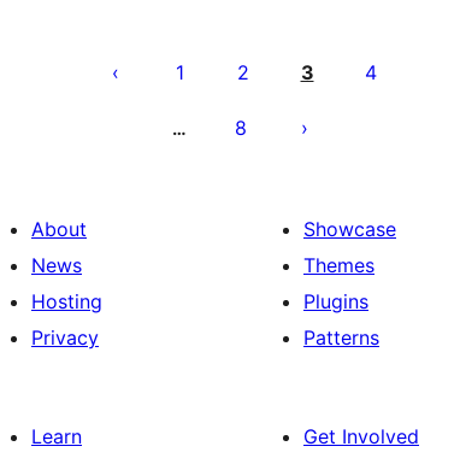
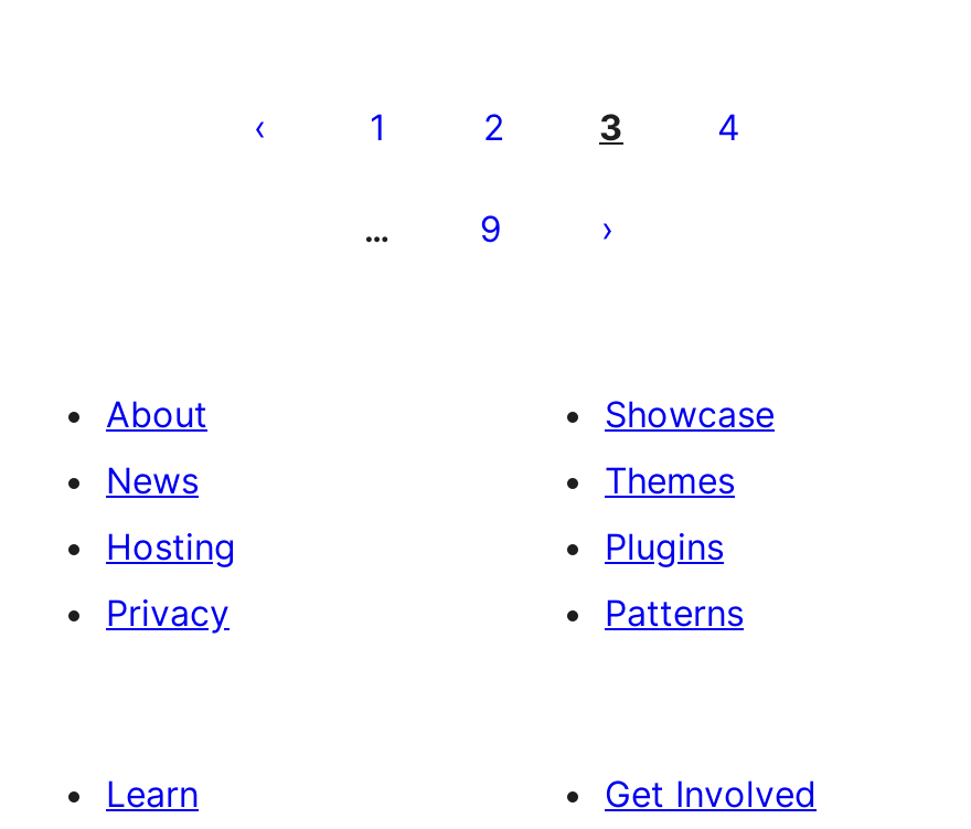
- 8
+ 9
